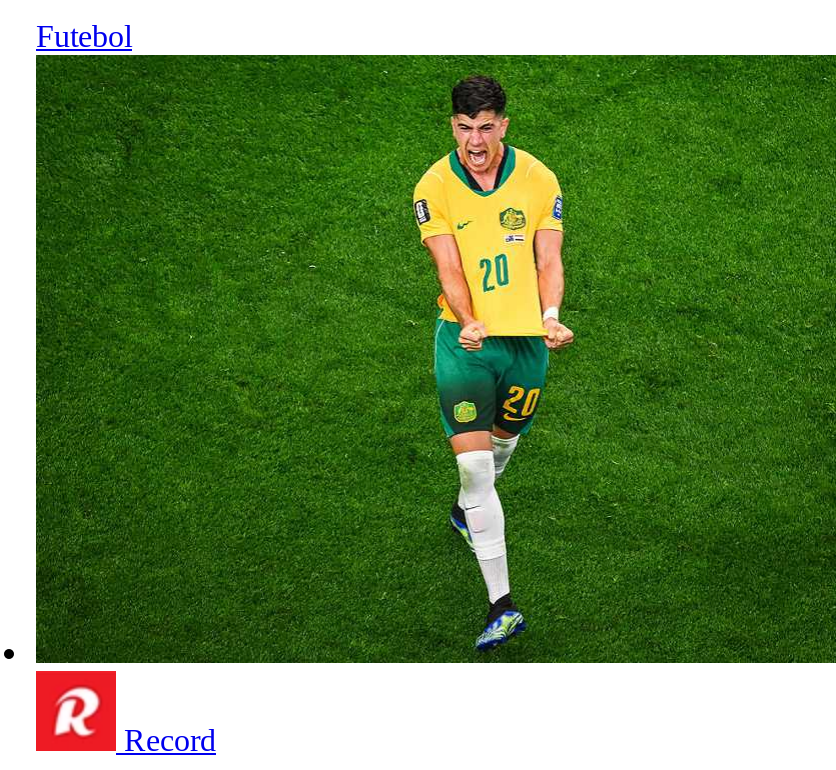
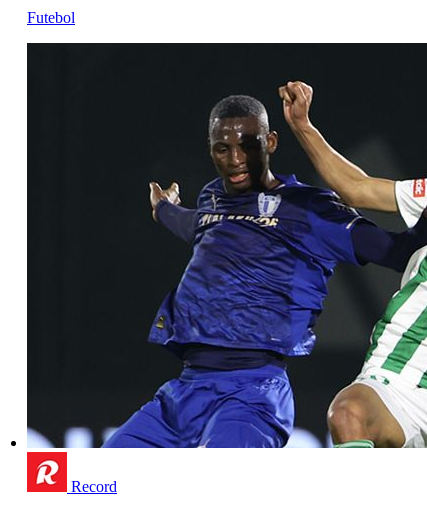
- [image]
+ [image]
